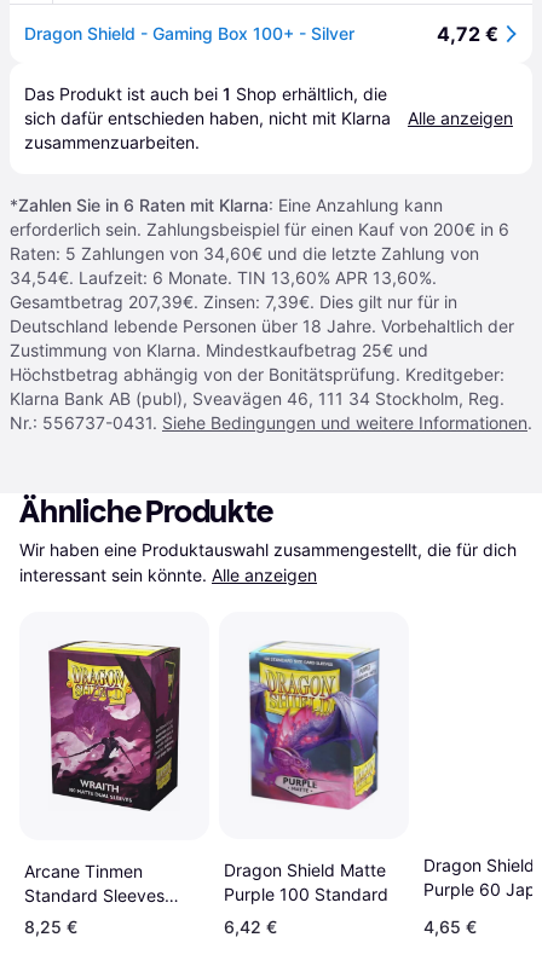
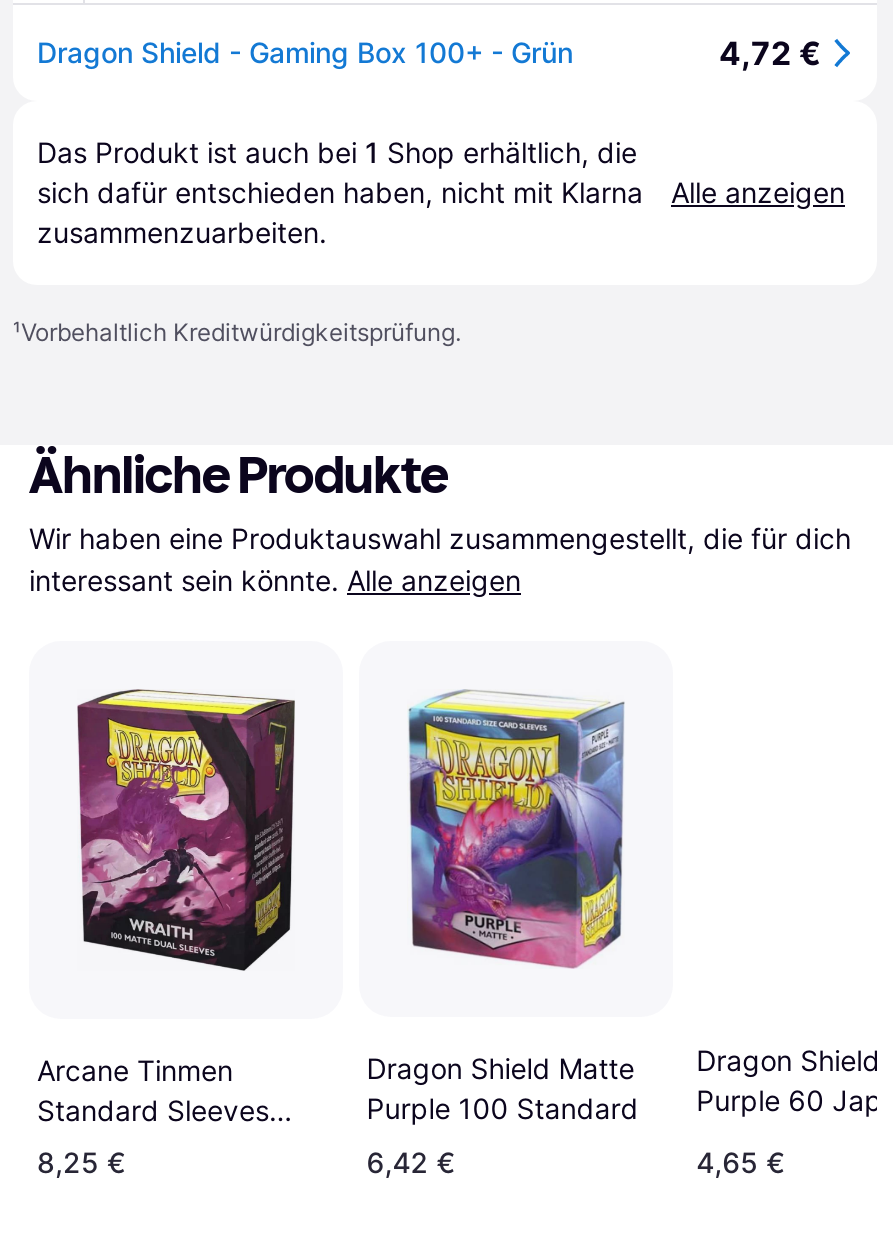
- Dragon Shield - Gaming Box 100+ - Silver
+ Dragon Shield - Gaming Box 100+ - Grün

- *Zahlen Sie in 6 Raten mit Klarna: Eine Anzahlung kann
- erforderlich sein. Zahlungsbeispiel für einen Kauf von 200€ in 6
- Raten: 5 Zahlungen von 34,60€ und die letzte Zahlung von
- 34,54€. Laufzeit: 6 Monate. TIN 13,60% APR 13,60%.
- Gesamtbetrag 207,39€. Zinsen: 7,39€. Dies gilt nur für in
- Deutschland lebende Personen über 18 Jahre. Vorbehaltlich der
- Zustimmung von Klarna. Mindestkaufbetrag 25€ und
- Höchstbetrag abhängig von der Bonitätsprüfung. Kreditgeber:
- Klarna Bank AB (publ), Sveavägen 46, 111 34 Stockholm, Reg.
- Nr.: 556737-0431. Siehe Bedingungen und weitere Informationen.
+ ¹Vorbehaltlich Kreditwürdigkeitsprüfung.
